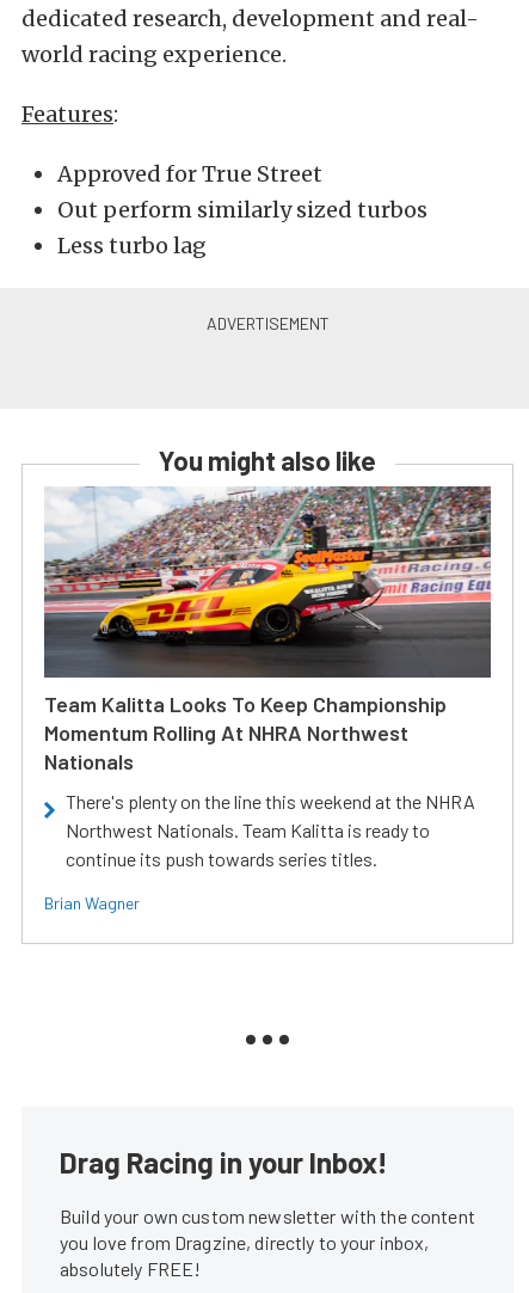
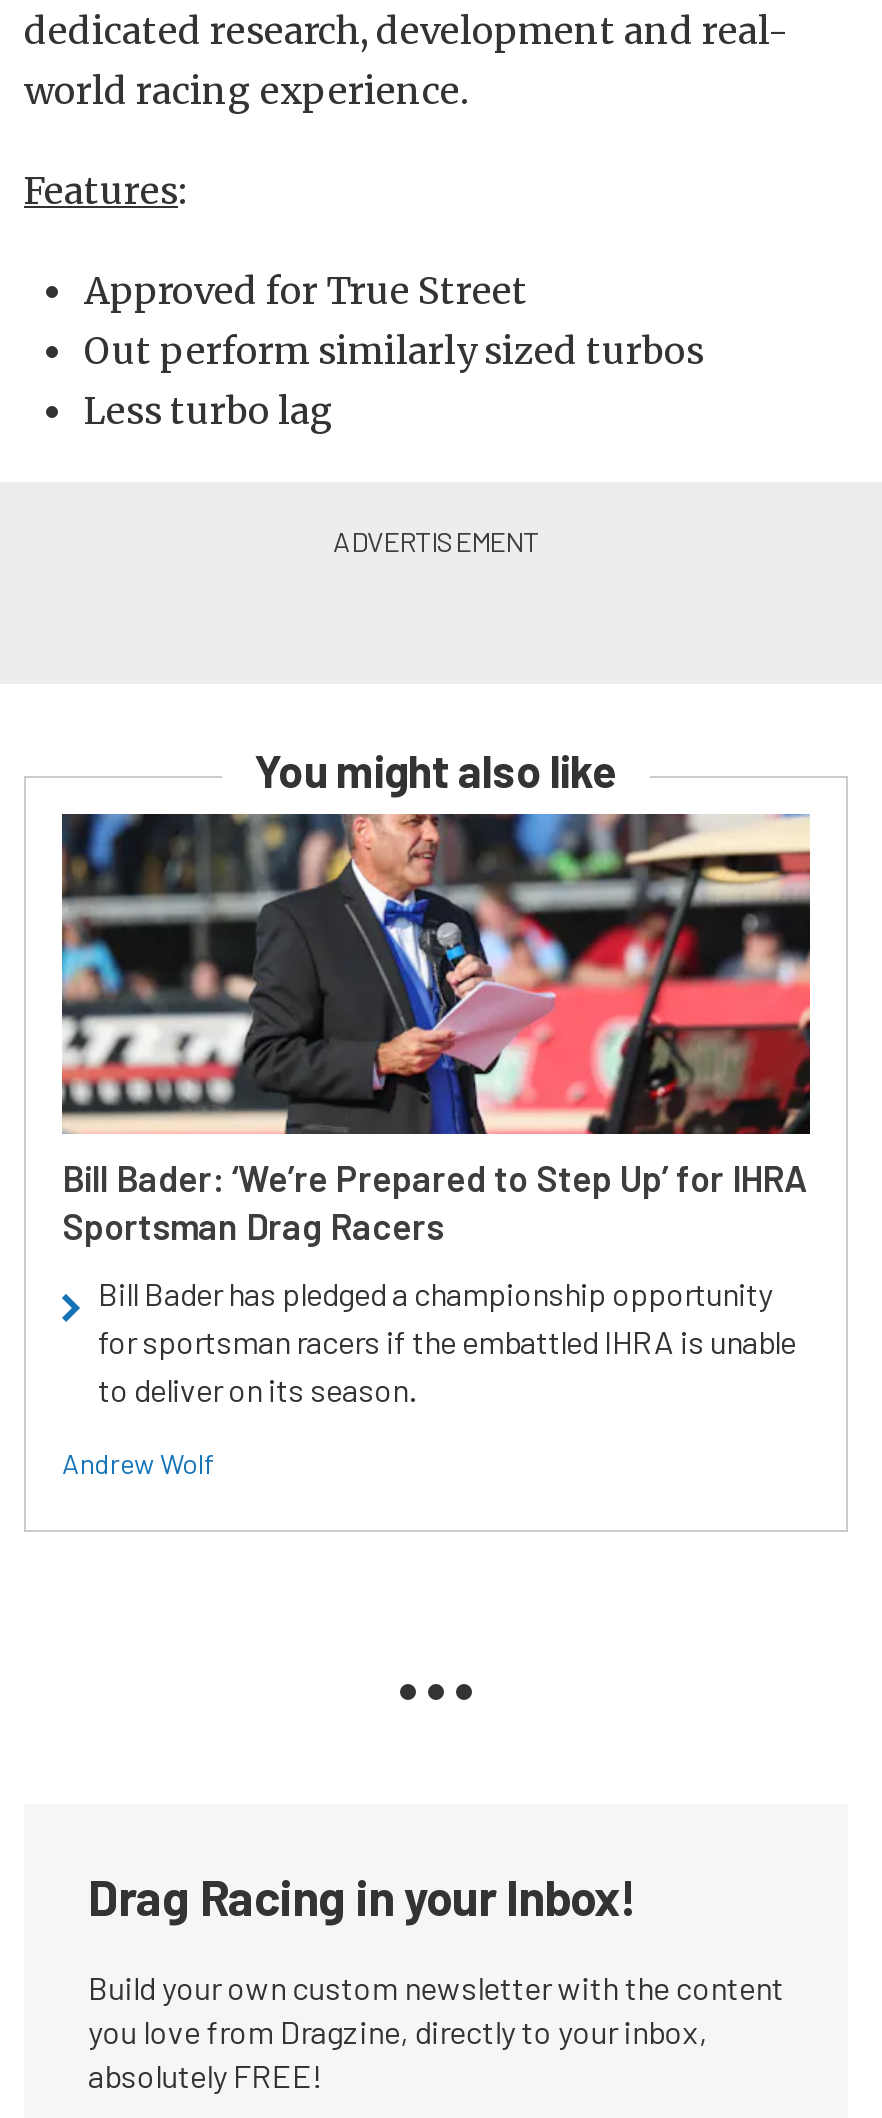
- [image]
- Team Kalitta Looks To Keep Championship
- Momentum Rolling At NHRA Northwest
- Nationals
+ [image]
+ Bill Bader: ‘We’re Prepared to Step Up’ for IHRA
+ Sportsman Drag Racers

- There's plenty on the line this weekend at the NHRA
- Northwest Nationals. Team Kalitta is ready to
- continue its push towards series titles.
+ Bill Bader has pledged a championship opportunity
+ for sportsman racers if the embattled IHRA is unable
+ to deliver on its season.

- Brian Wagner
+ Andrew Wolf
